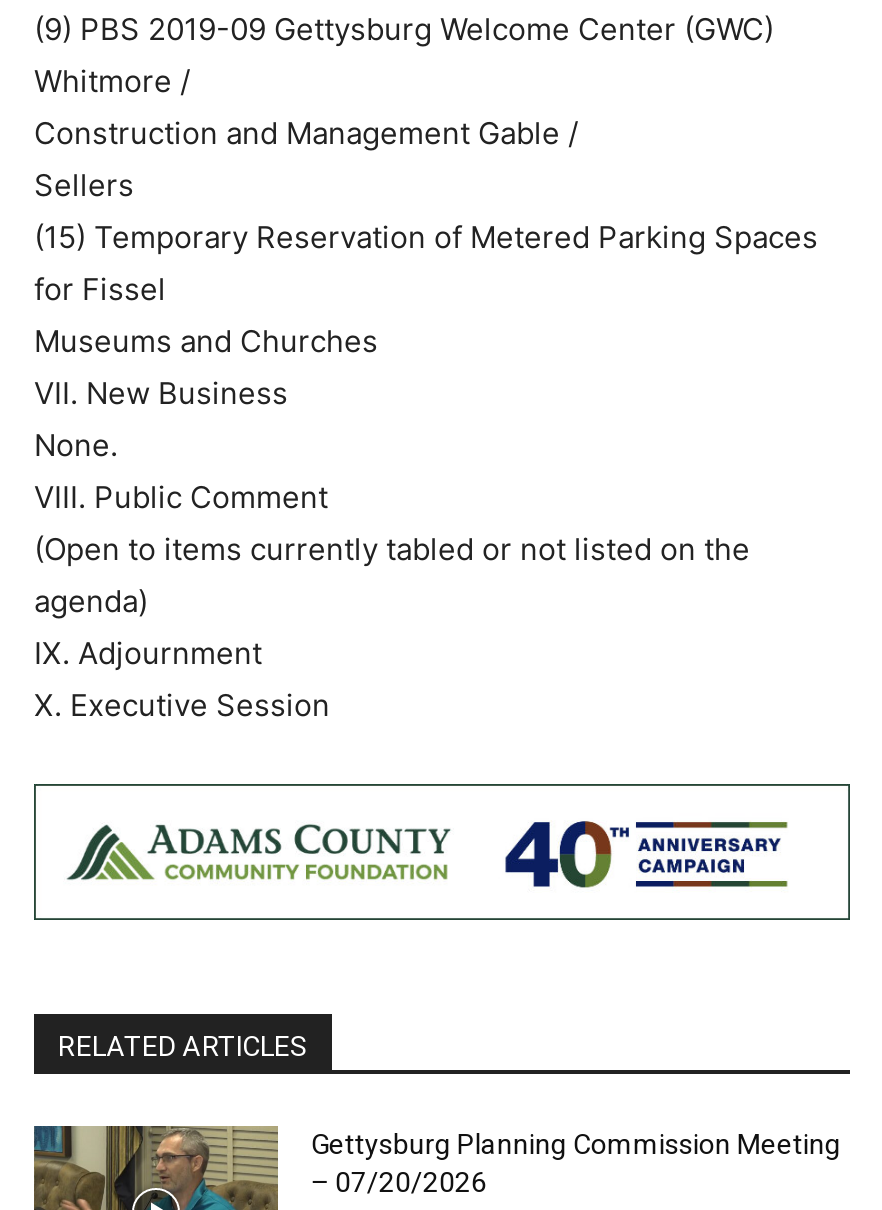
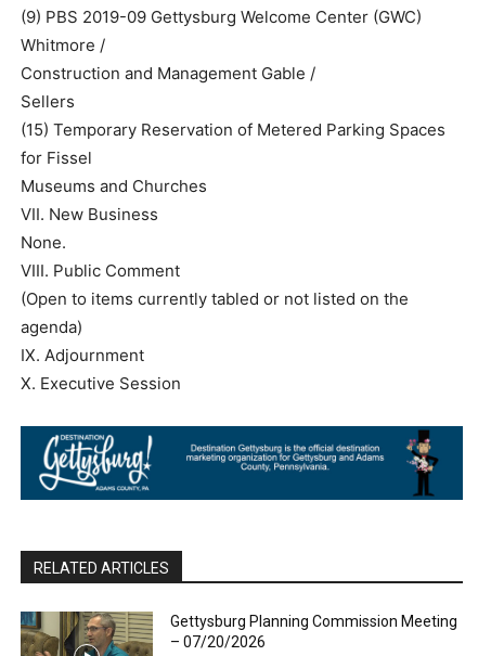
- [image]
+ [image]
